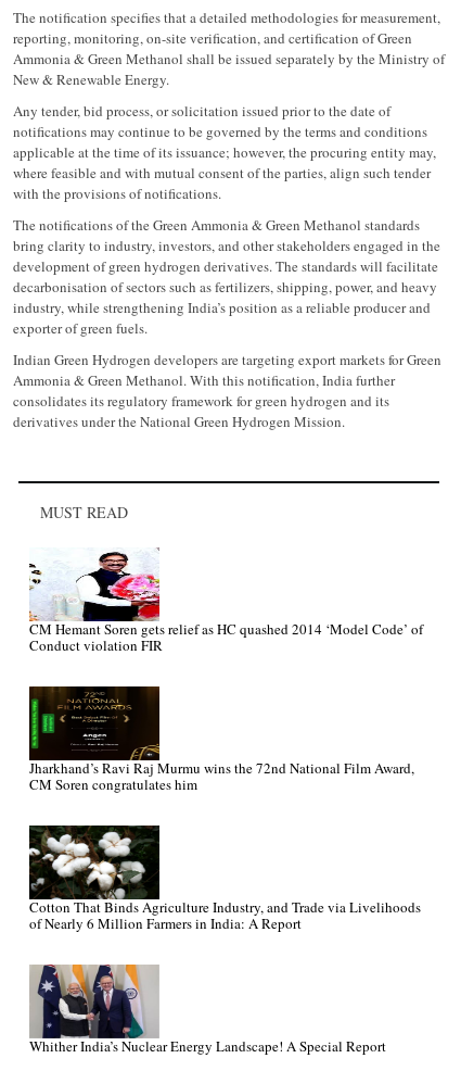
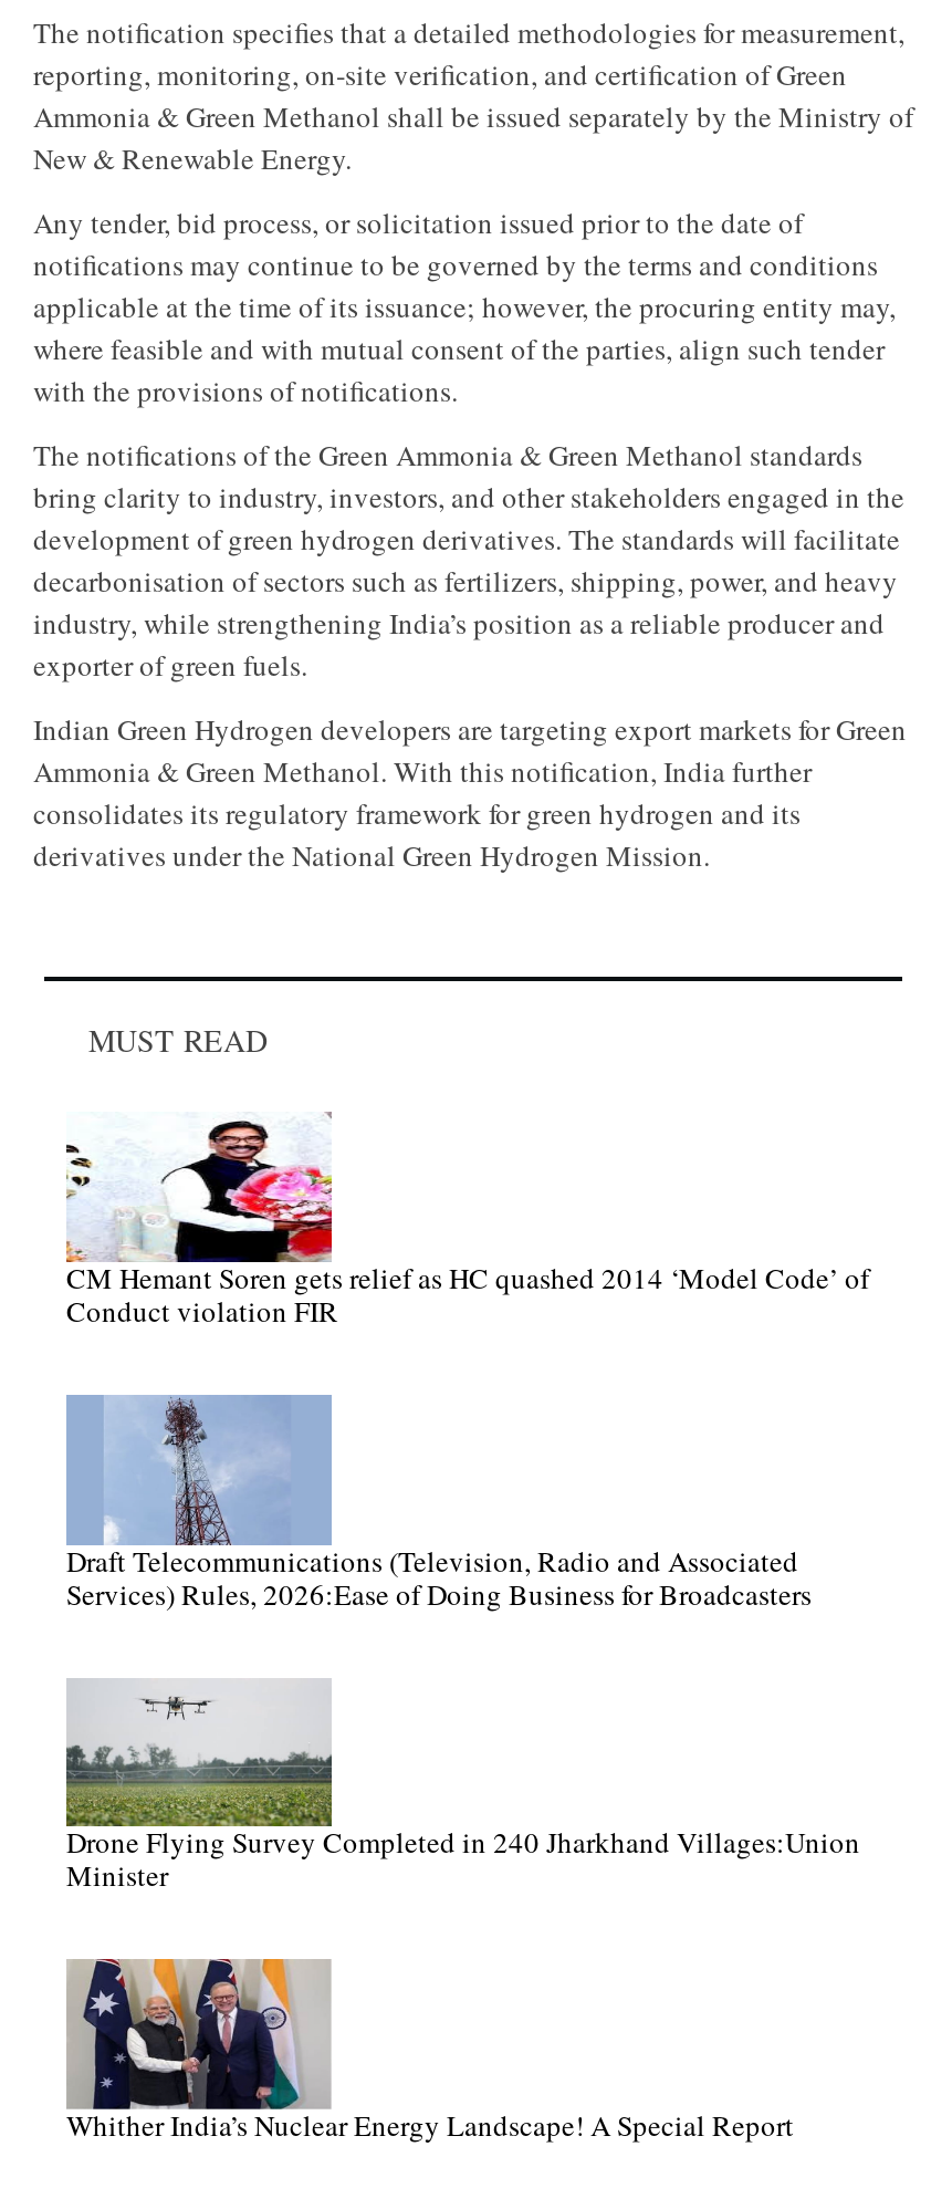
- [image]
- Jharkhand’s Ravi Raj Murmu wins the 72nd National Film Award,
- CM Soren congratulates him
+ [image]
+ Draft Telecommunications (Television, Radio and Associated
+ Services) Rules, 2026:Ease of Doing Business for Broadcasters

- [image]
- Cotton That Binds Agriculture Industry, and Trade via Livelihoods
- of Nearly 6 Million Farmers in India: A Report
+ [image]
+ Drone Flying Survey Completed in 240 Jharkhand Villages:Union
+ Minister
